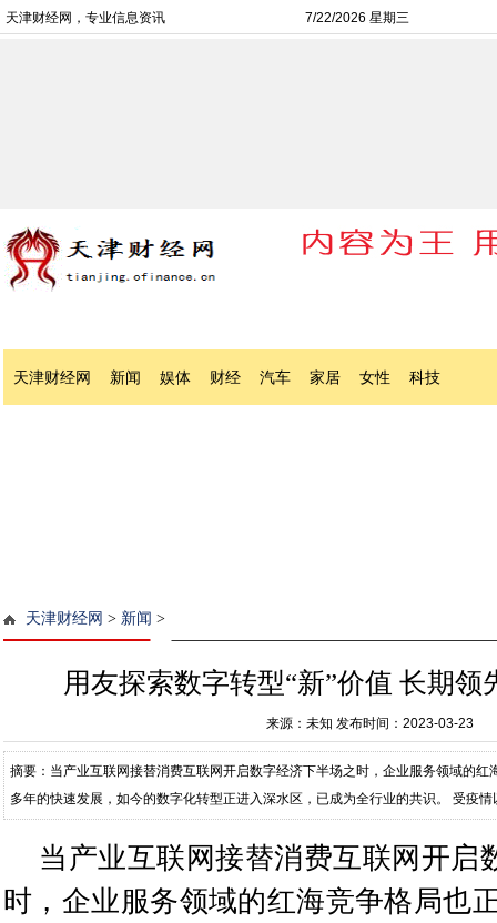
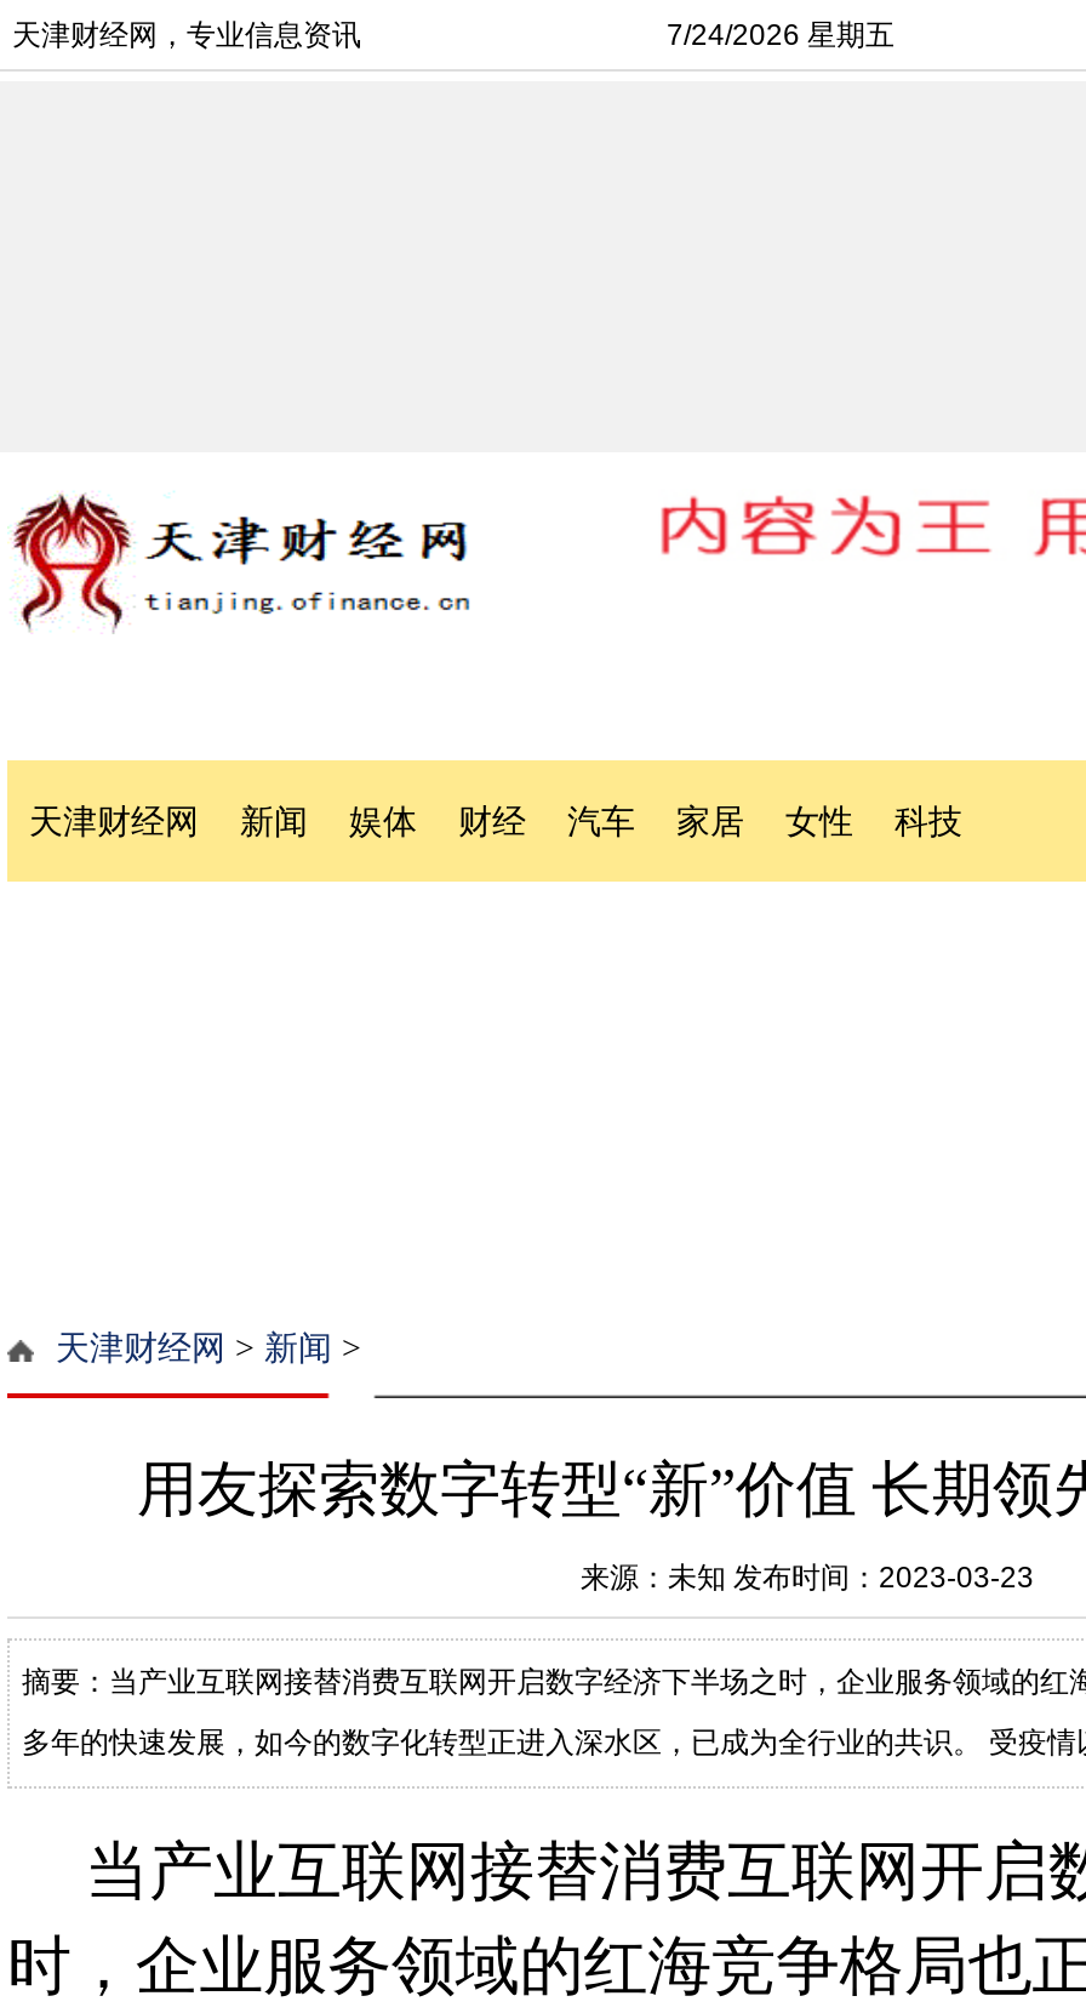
- 7/22/2026 星期三
+ 7/24/2026 星期五
